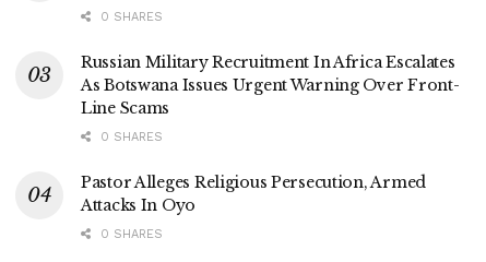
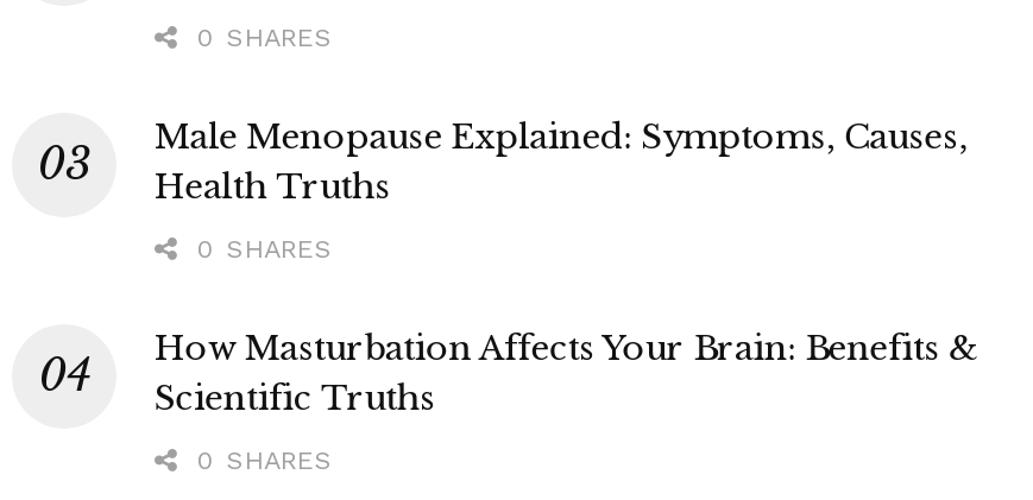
- Russian Military Recruitment In Africa Escalates
- As Botswana Issues Urgent Warning Over Front-
- Line Scams
+ Male Menopause Explained: Symptoms, Causes,
+ Health Truths

- Pastor Alleges Religious Persecution, Armed
- Attacks In Oyo
+ How Masturbation Affects Your Brain: Benefits &
+ Scientific Truths
